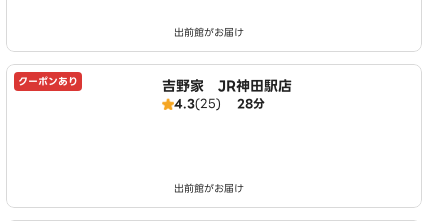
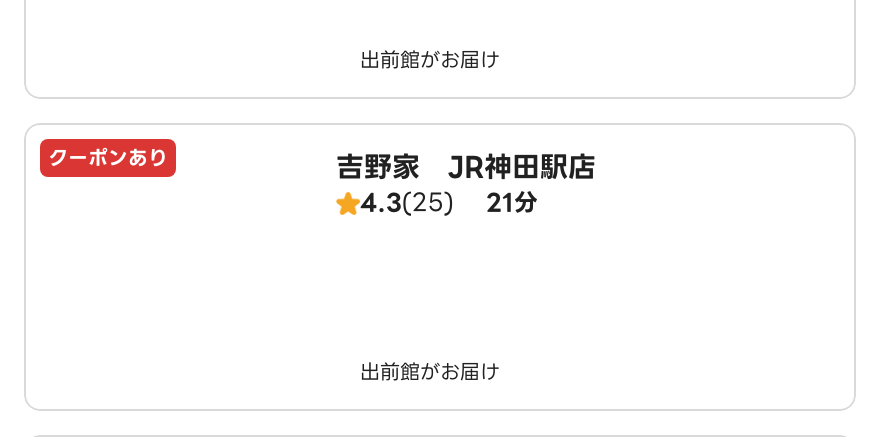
- 4.3(25) 28分
+ 4.3(25) 21分
